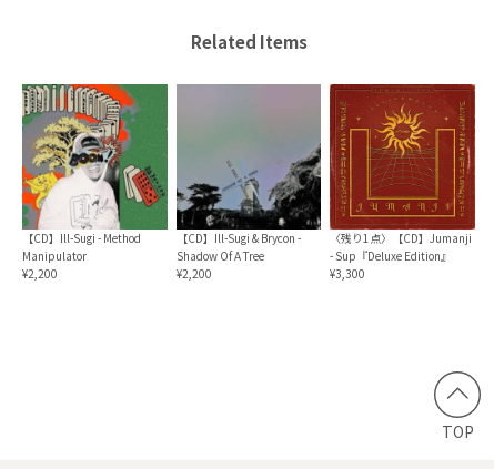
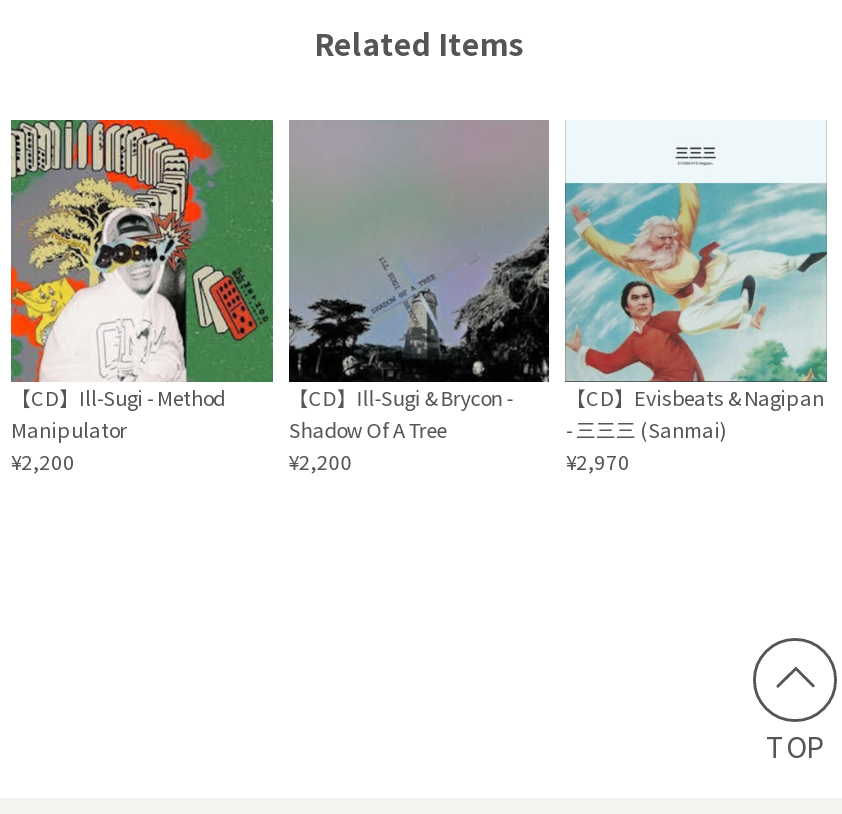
- [image]
- 〈残り1点〉【CD】Jumanji
- - Sup『Deluxe Edition』
- ¥3,300
+ [image]
+ 【CD】Evisbeats & Nagipan
+ - 三三三 (Sanmai)
+ ¥2,970
